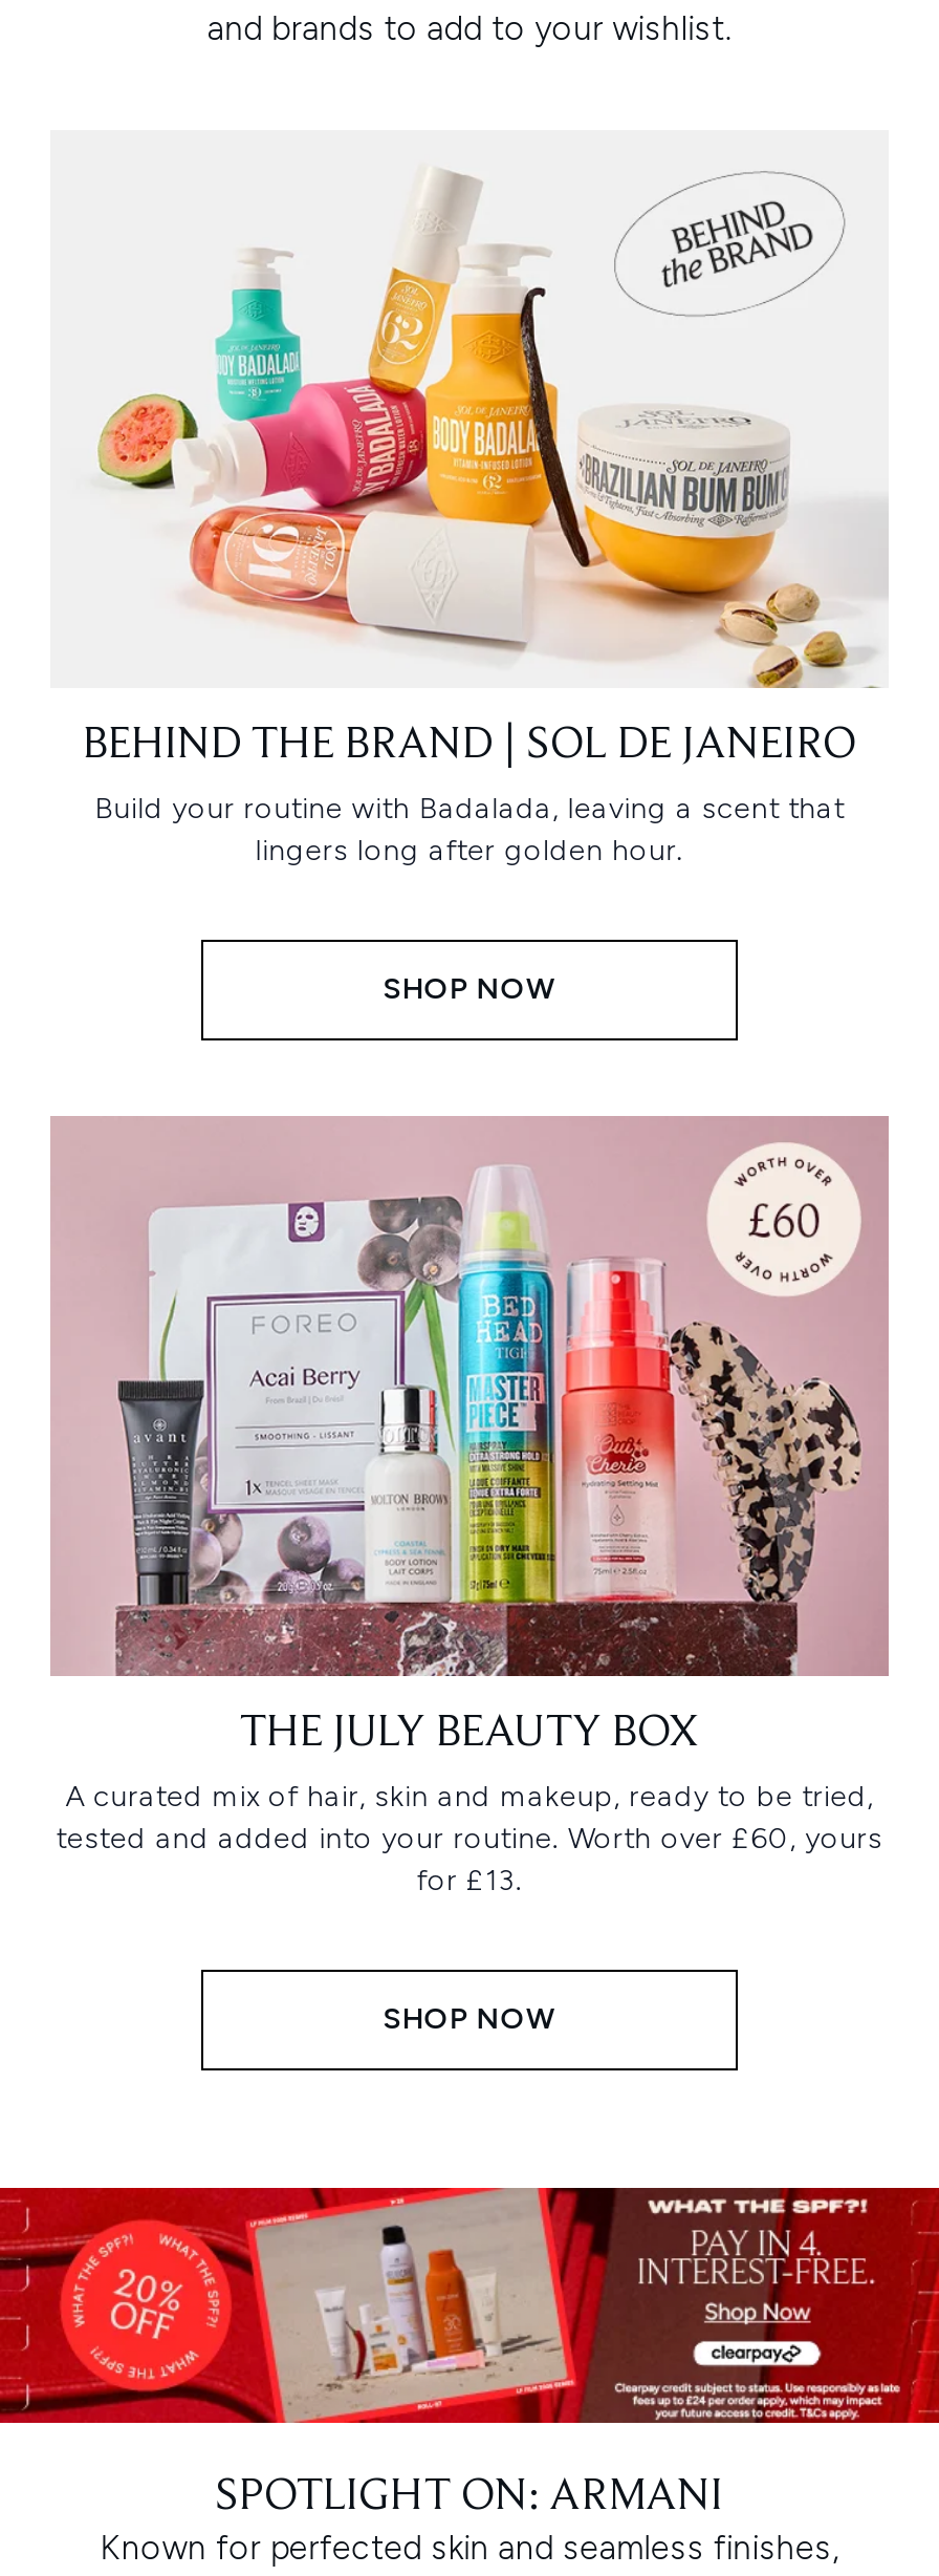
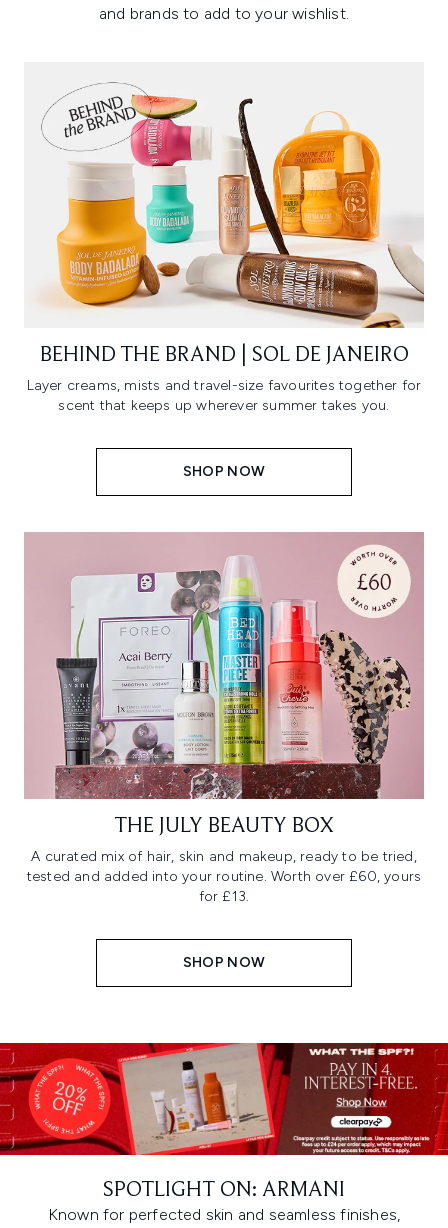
- [image]
+ [image]

- Build your routine with Badalada, leaving a scent that
- lingers long after golden hour.
+ Layer creams, mists and travel-size favourites together for
+ scent that keeps up wherever summer takes you.
